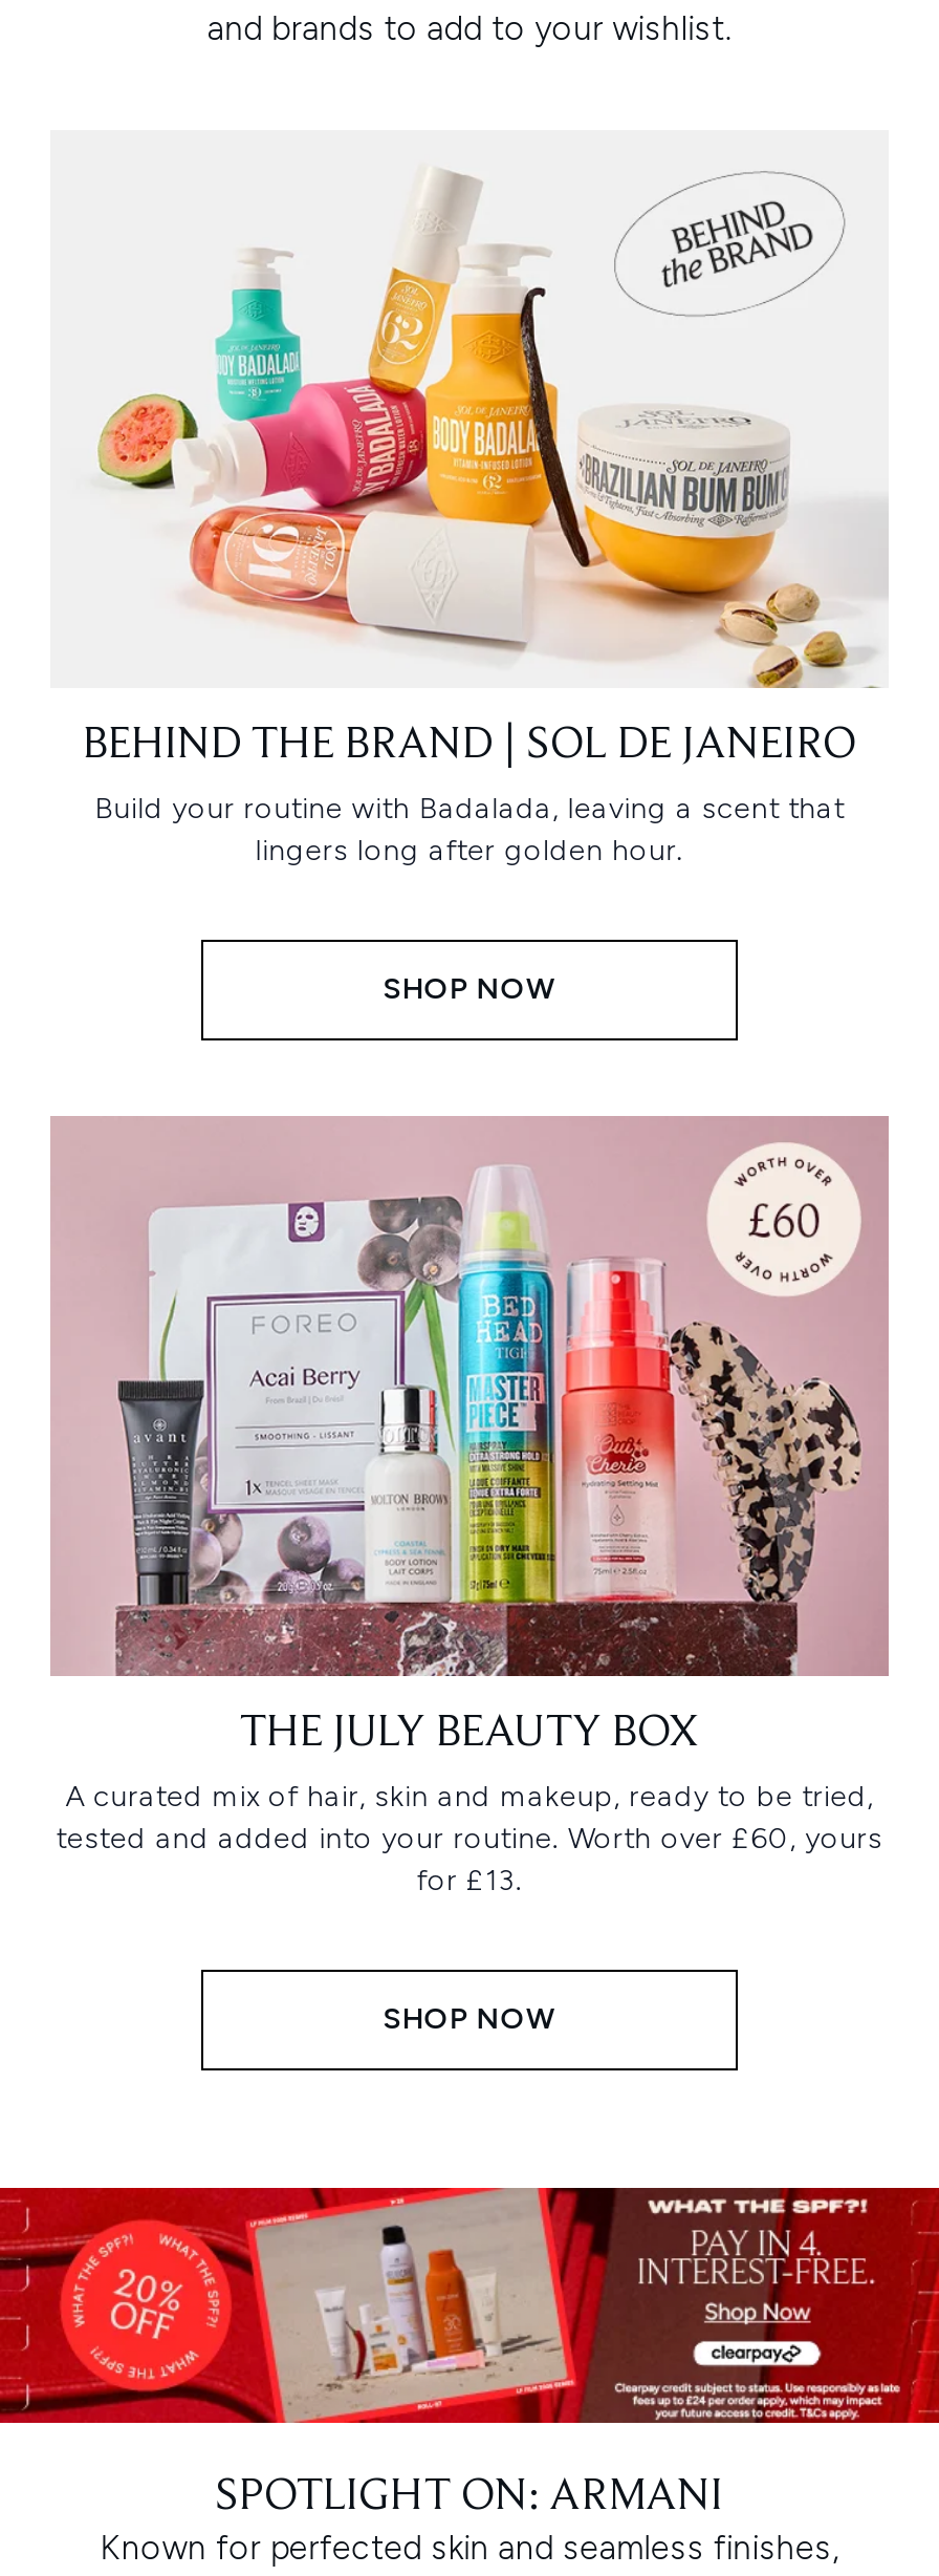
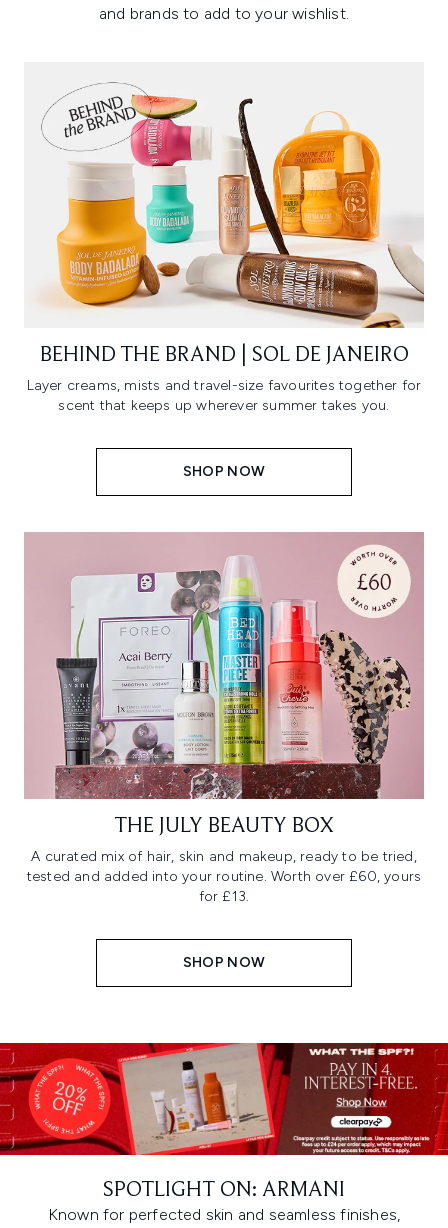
- [image]
+ [image]

- Build your routine with Badalada, leaving a scent that
- lingers long after golden hour.
+ Layer creams, mists and travel-size favourites together for
+ scent that keeps up wherever summer takes you.
